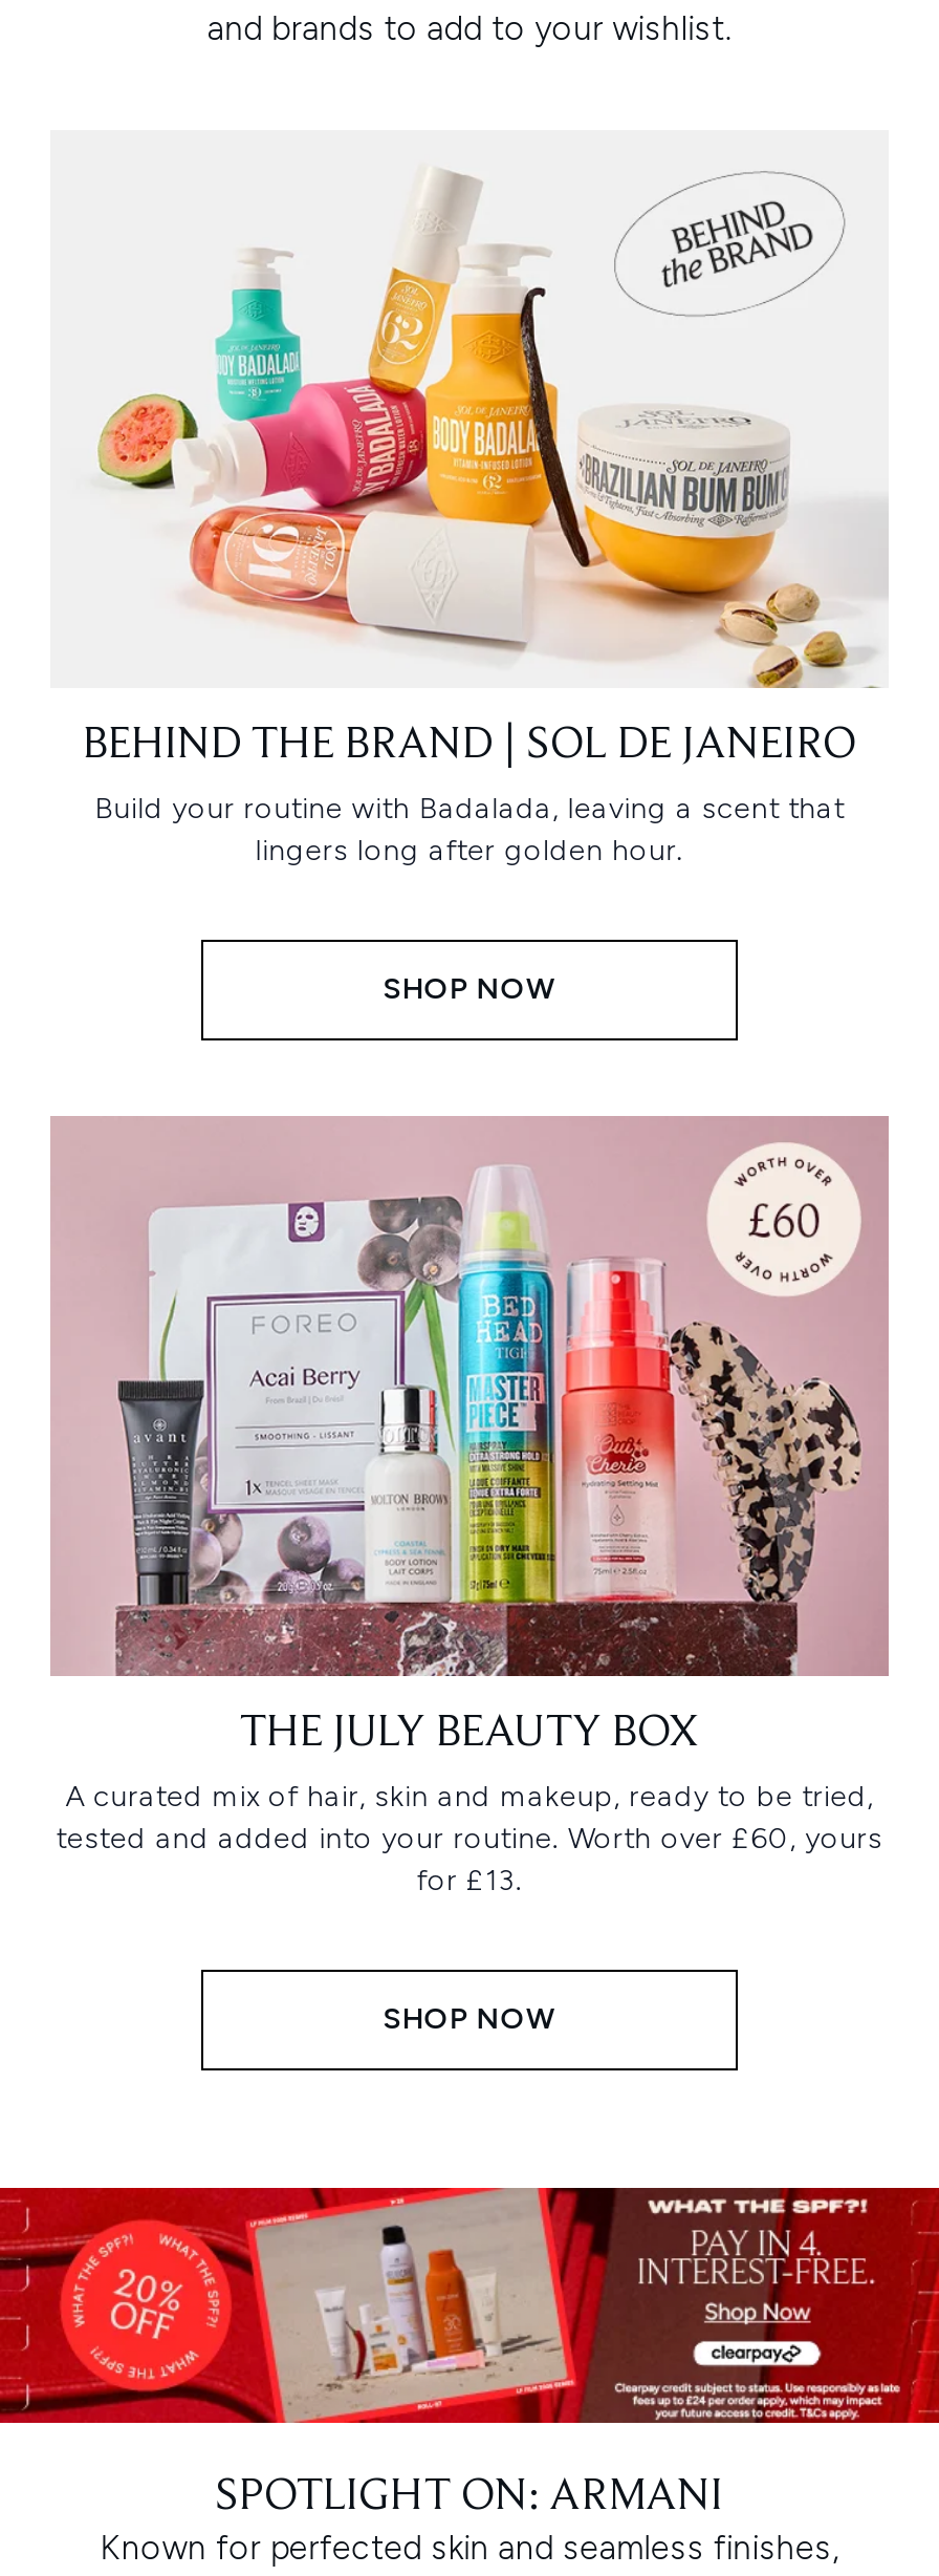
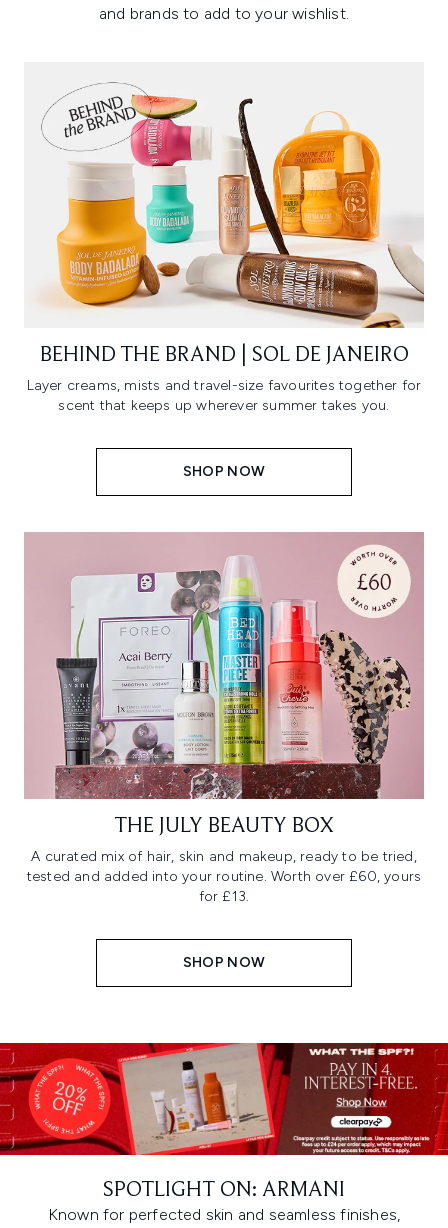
- [image]
+ [image]

- Build your routine with Badalada, leaving a scent that
- lingers long after golden hour.
+ Layer creams, mists and travel-size favourites together for
+ scent that keeps up wherever summer takes you.
